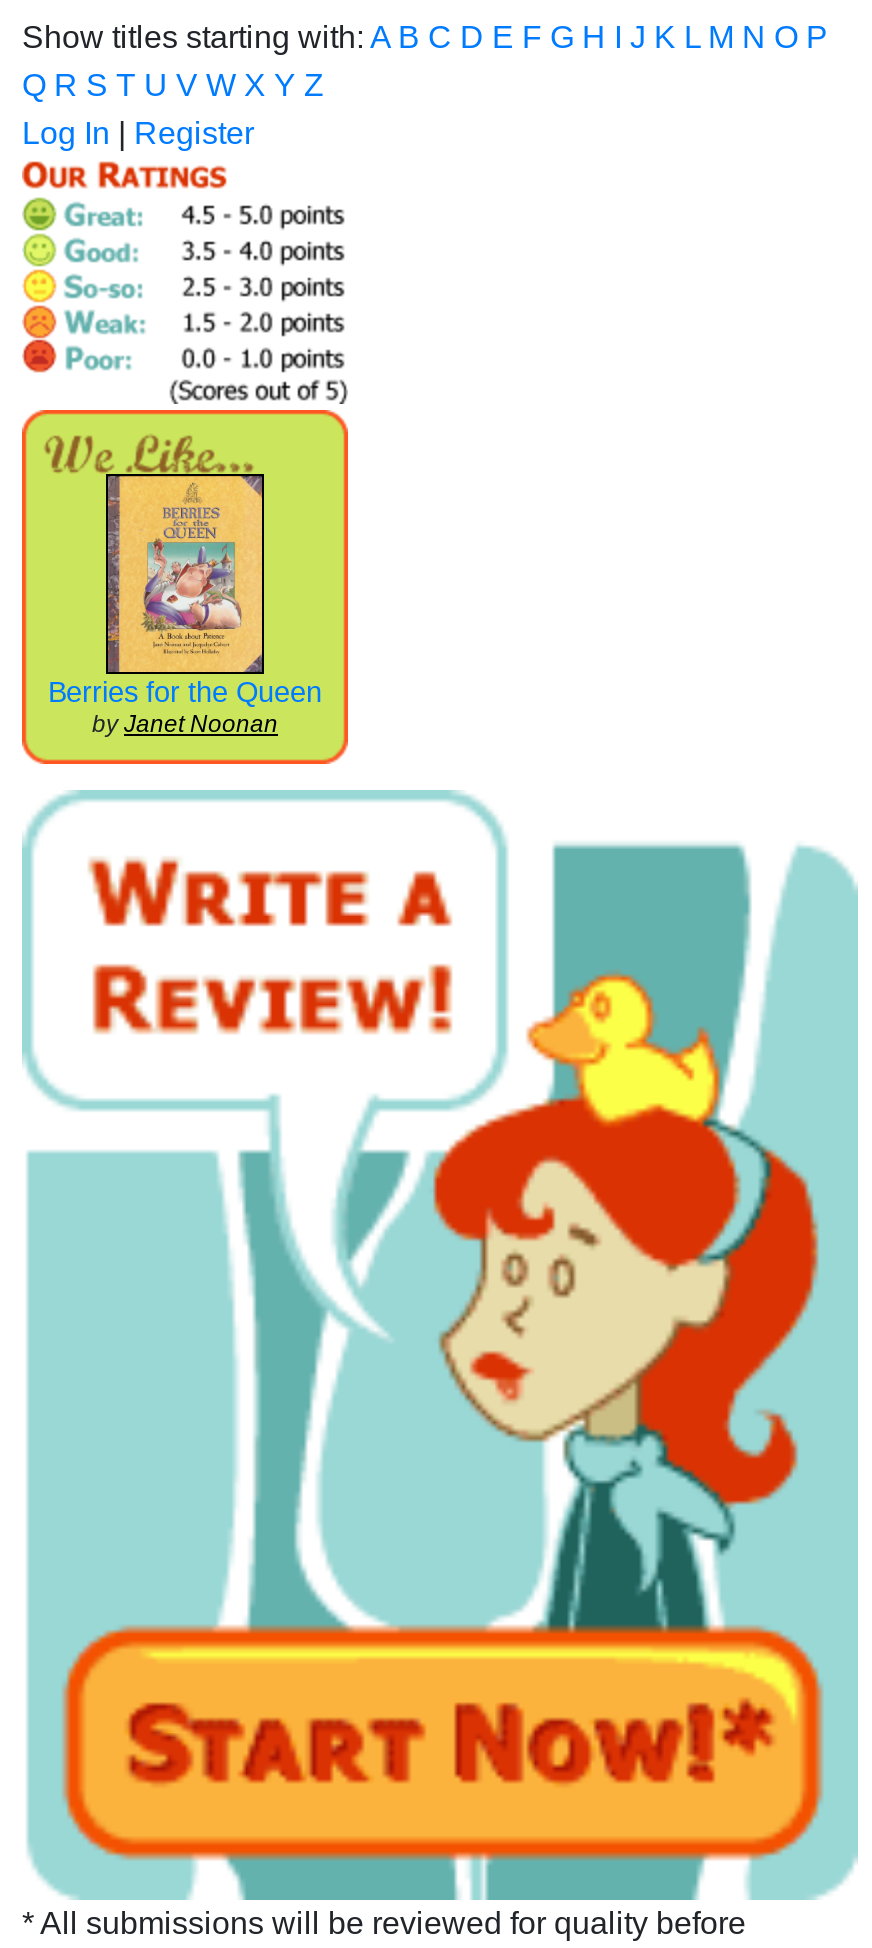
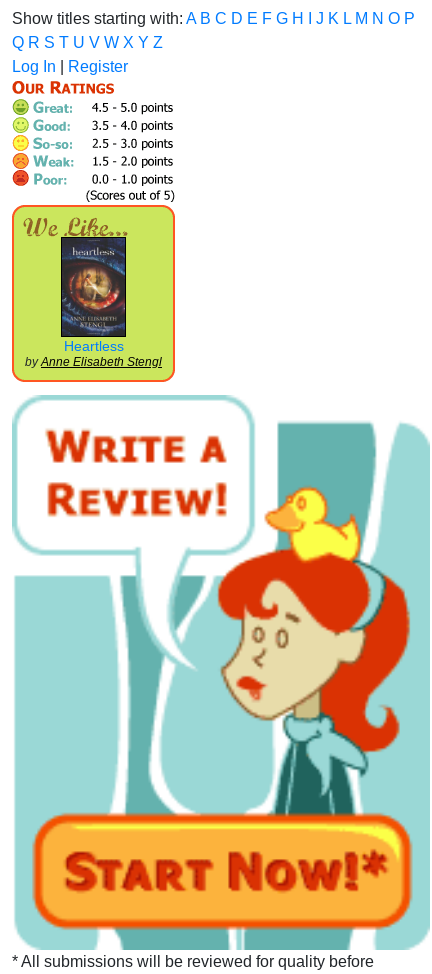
- [image]
- Berries for the Queen
- by Janet Noonan
+ [image]
+ Heartless
+ by Anne Elisabeth Stengl
